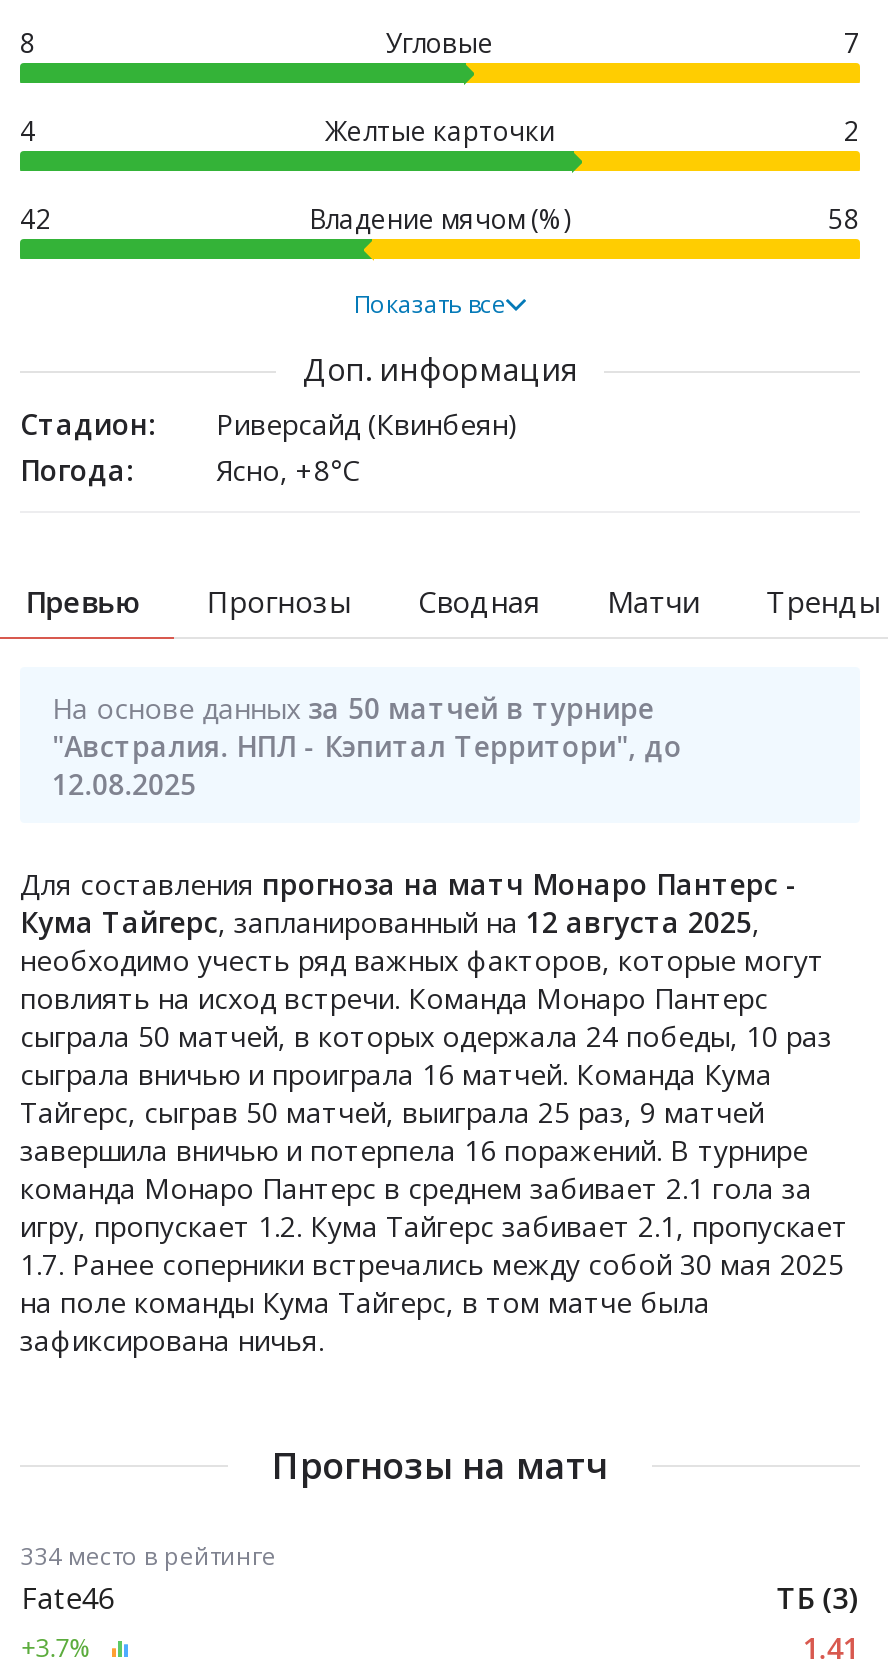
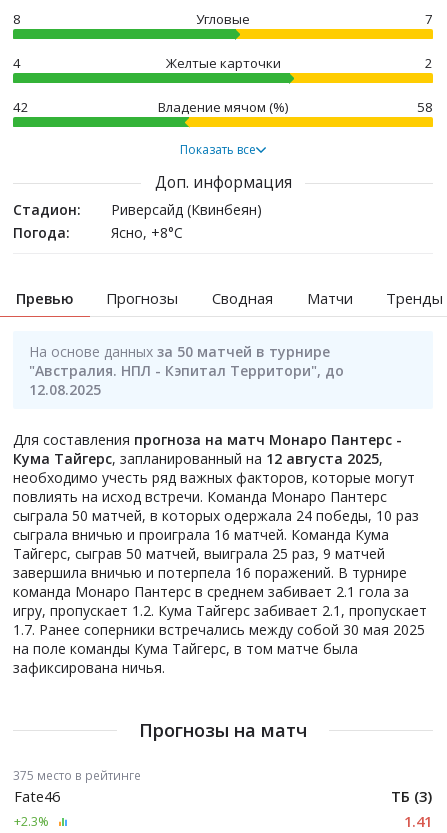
- 334 место в рейтинге
+ 375 место в рейтинге

- +3.7%
+ +2.3%
